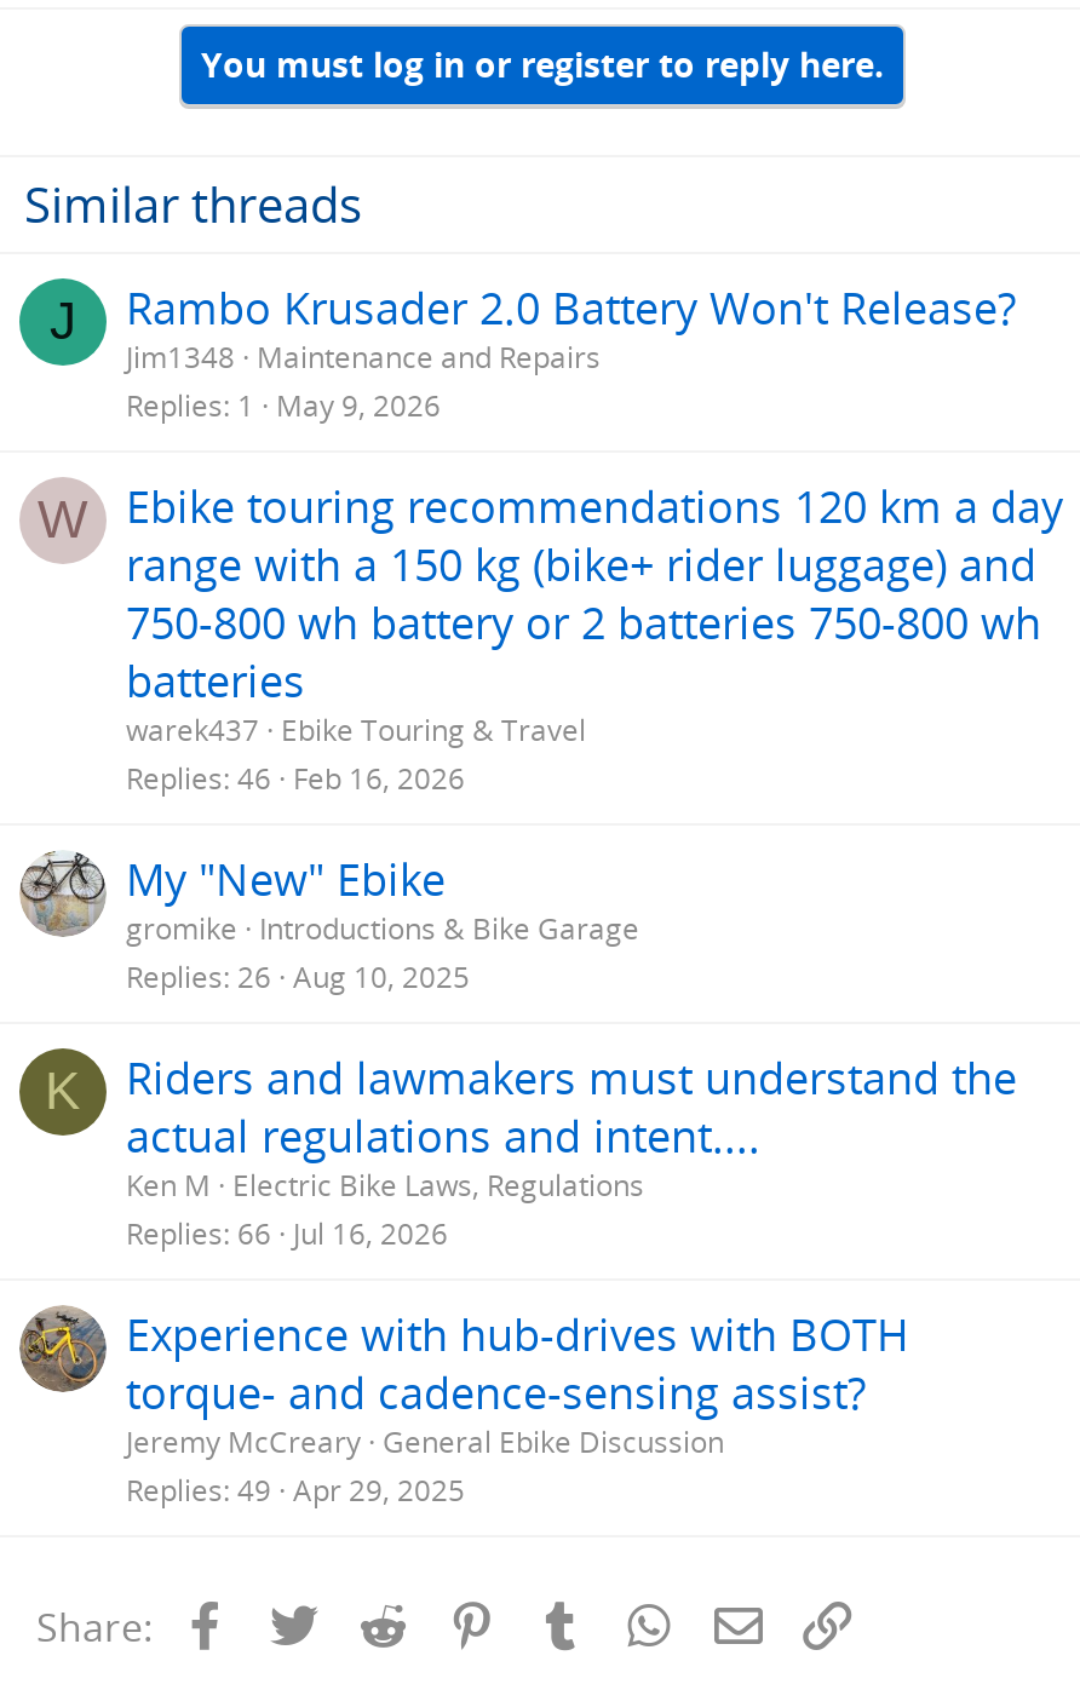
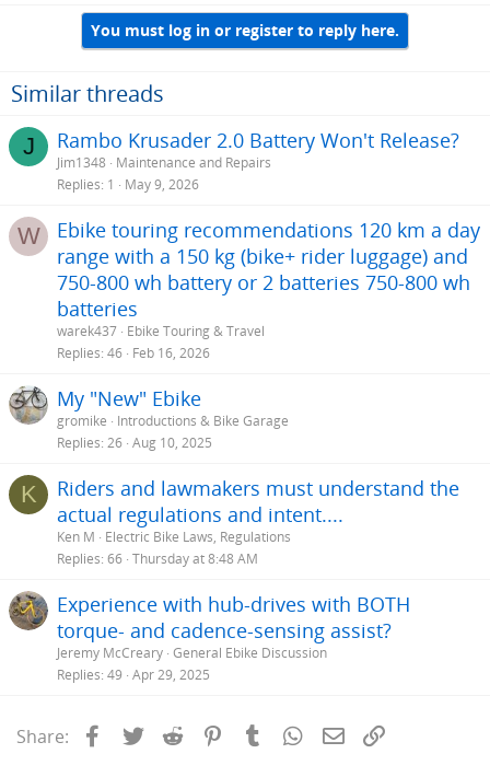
- Replies 66 Jul 16, 2026
+ Replies 66 Thursday at 8:48 AM
